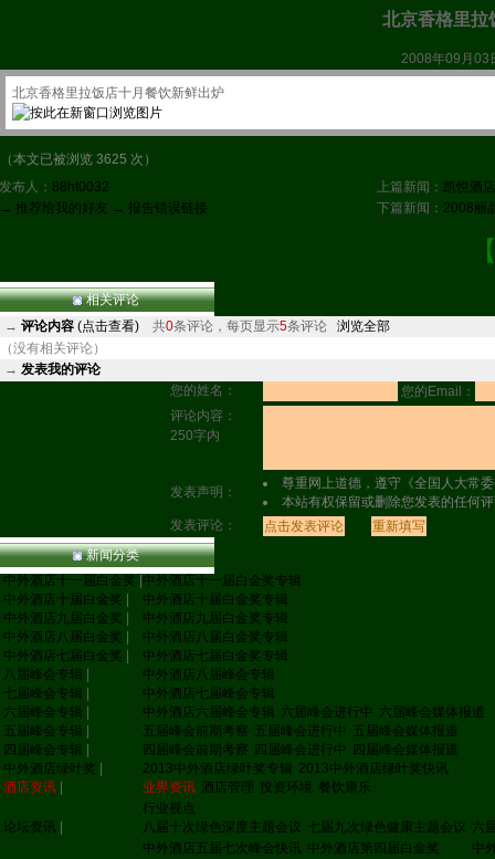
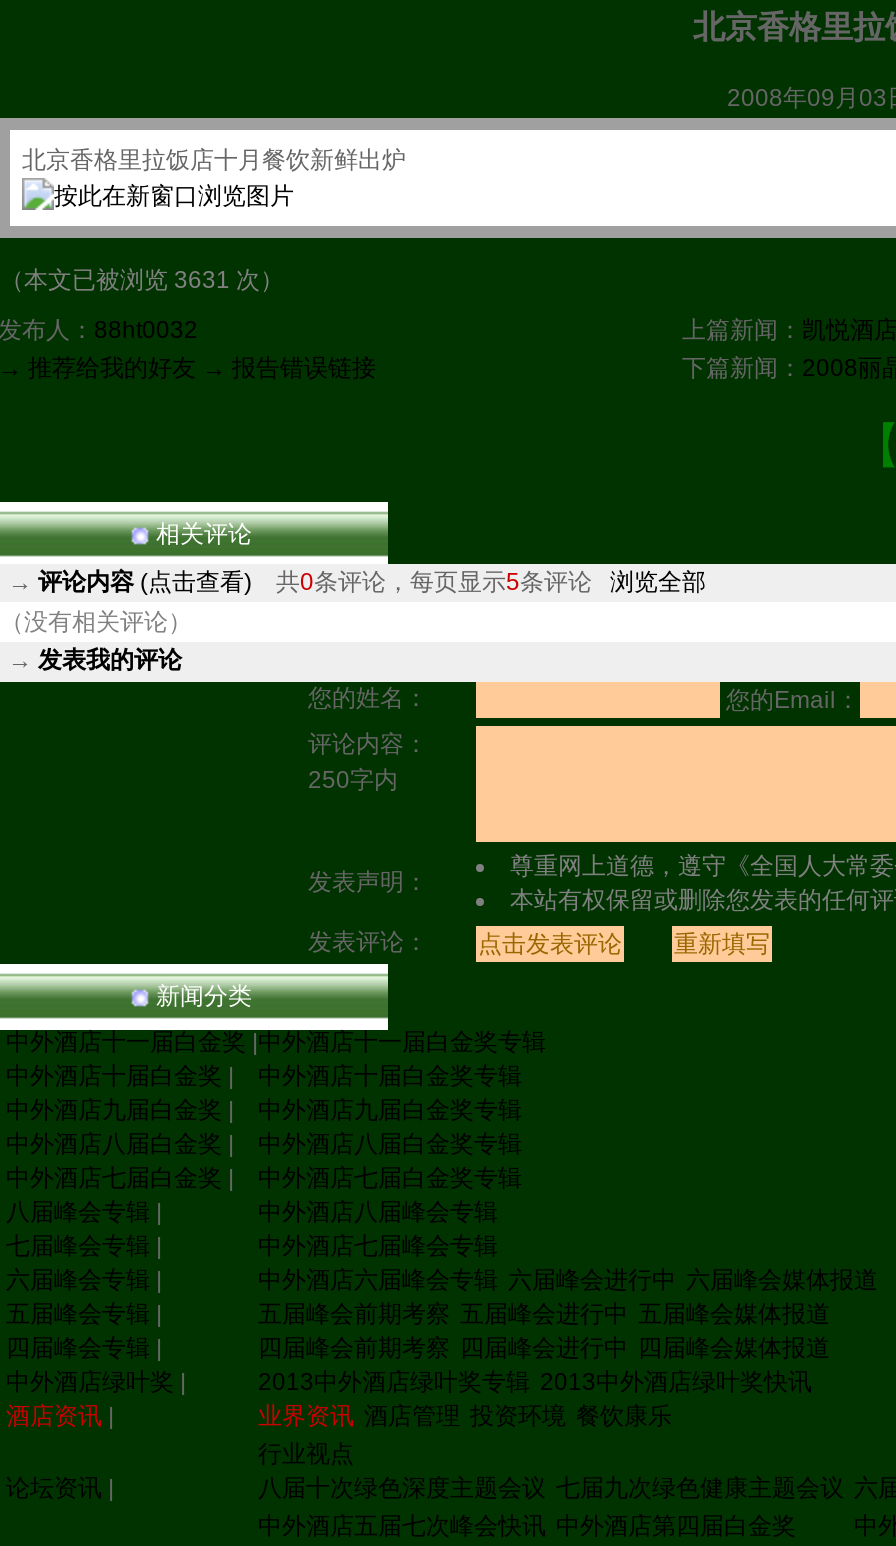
- （本文已被浏览 3625 次）
+ （本文已被浏览 3631 次）
